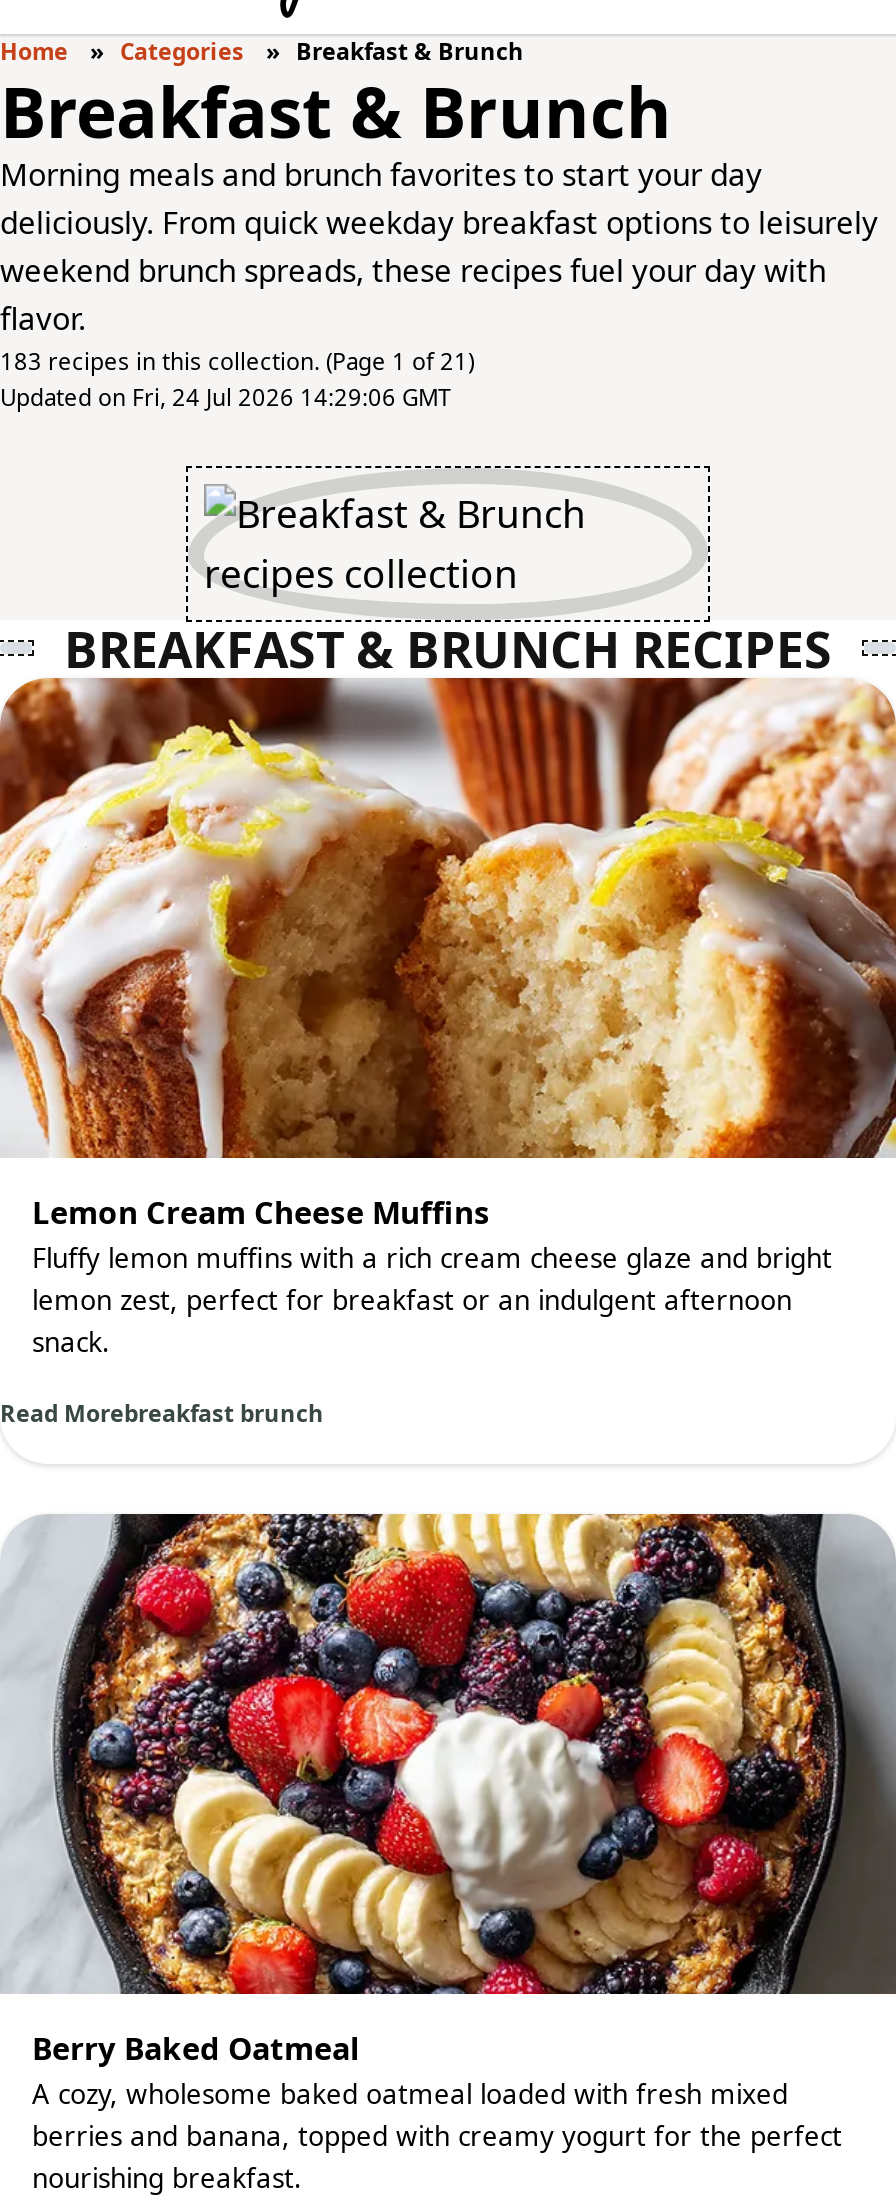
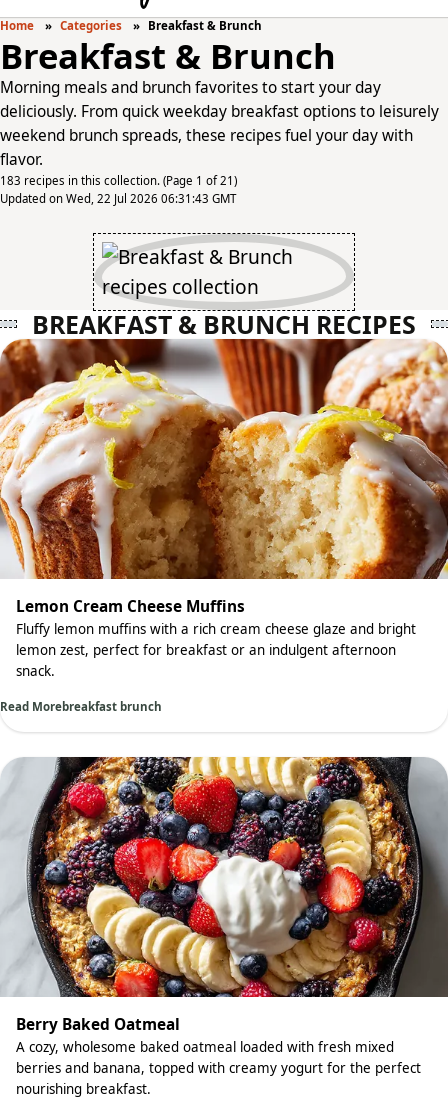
- Updated on Fri, 24 Jul 2026 14:29:06 GMT
+ Updated on Wed, 22 Jul 2026 06:31:43 GMT
